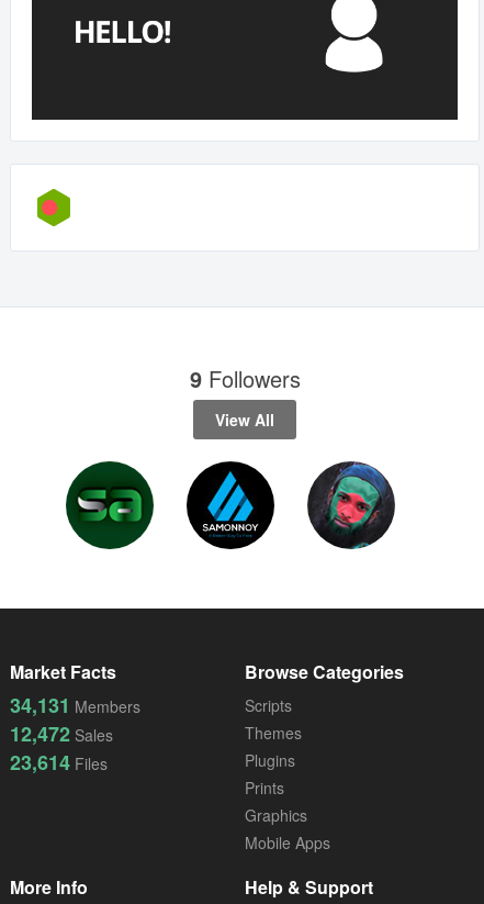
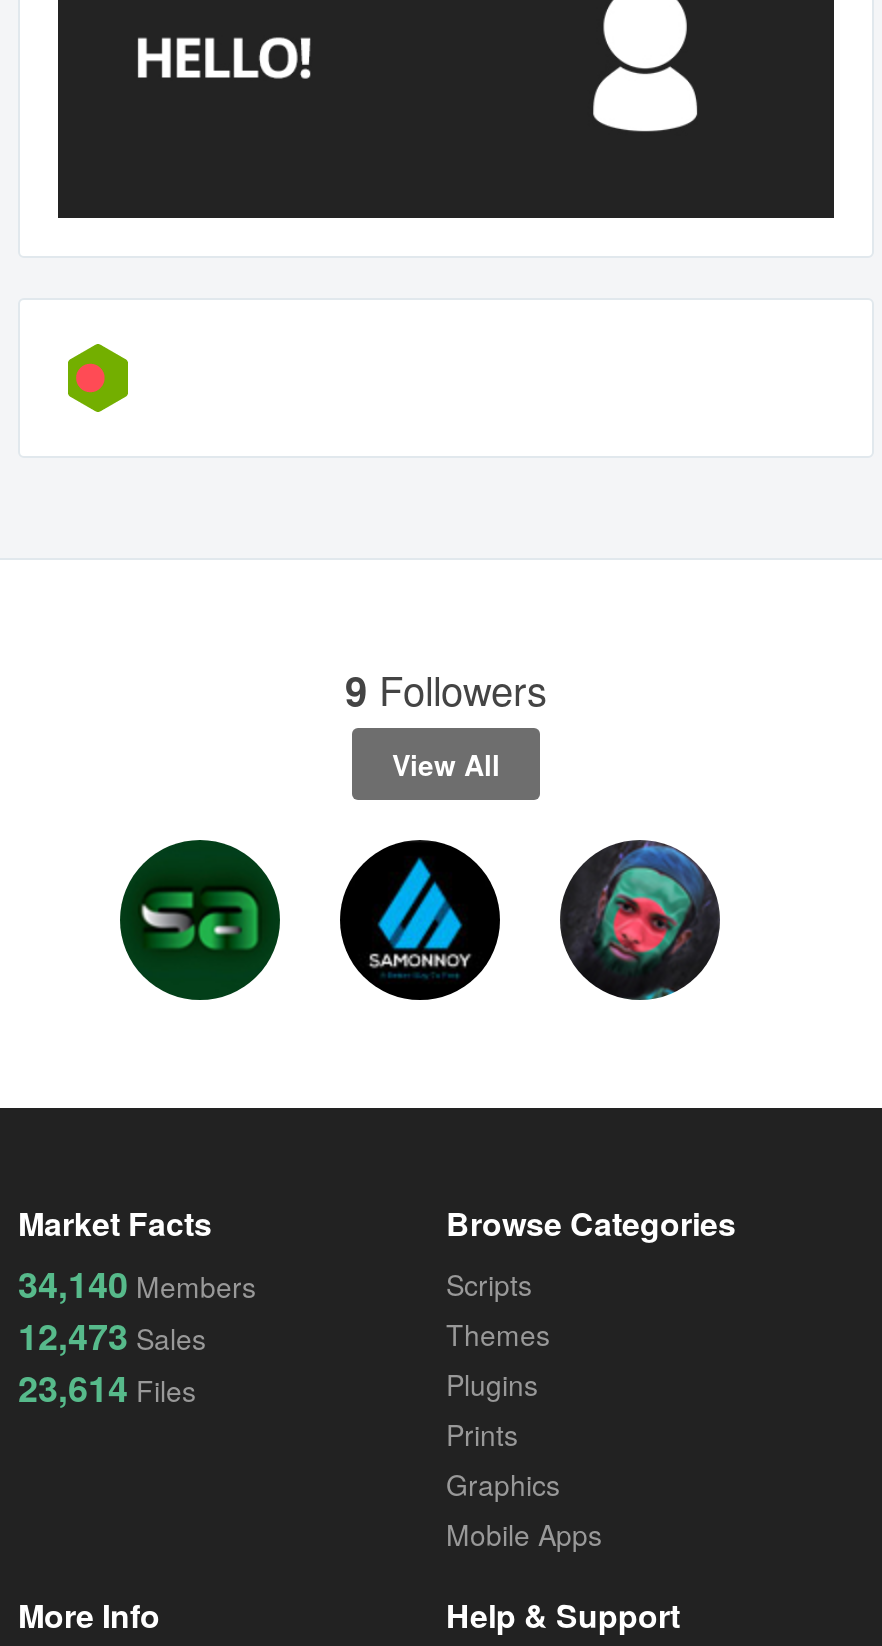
- 34,131 Members
+ 34,140 Members

- 12,472 Sales
+ 12,473 Sales
